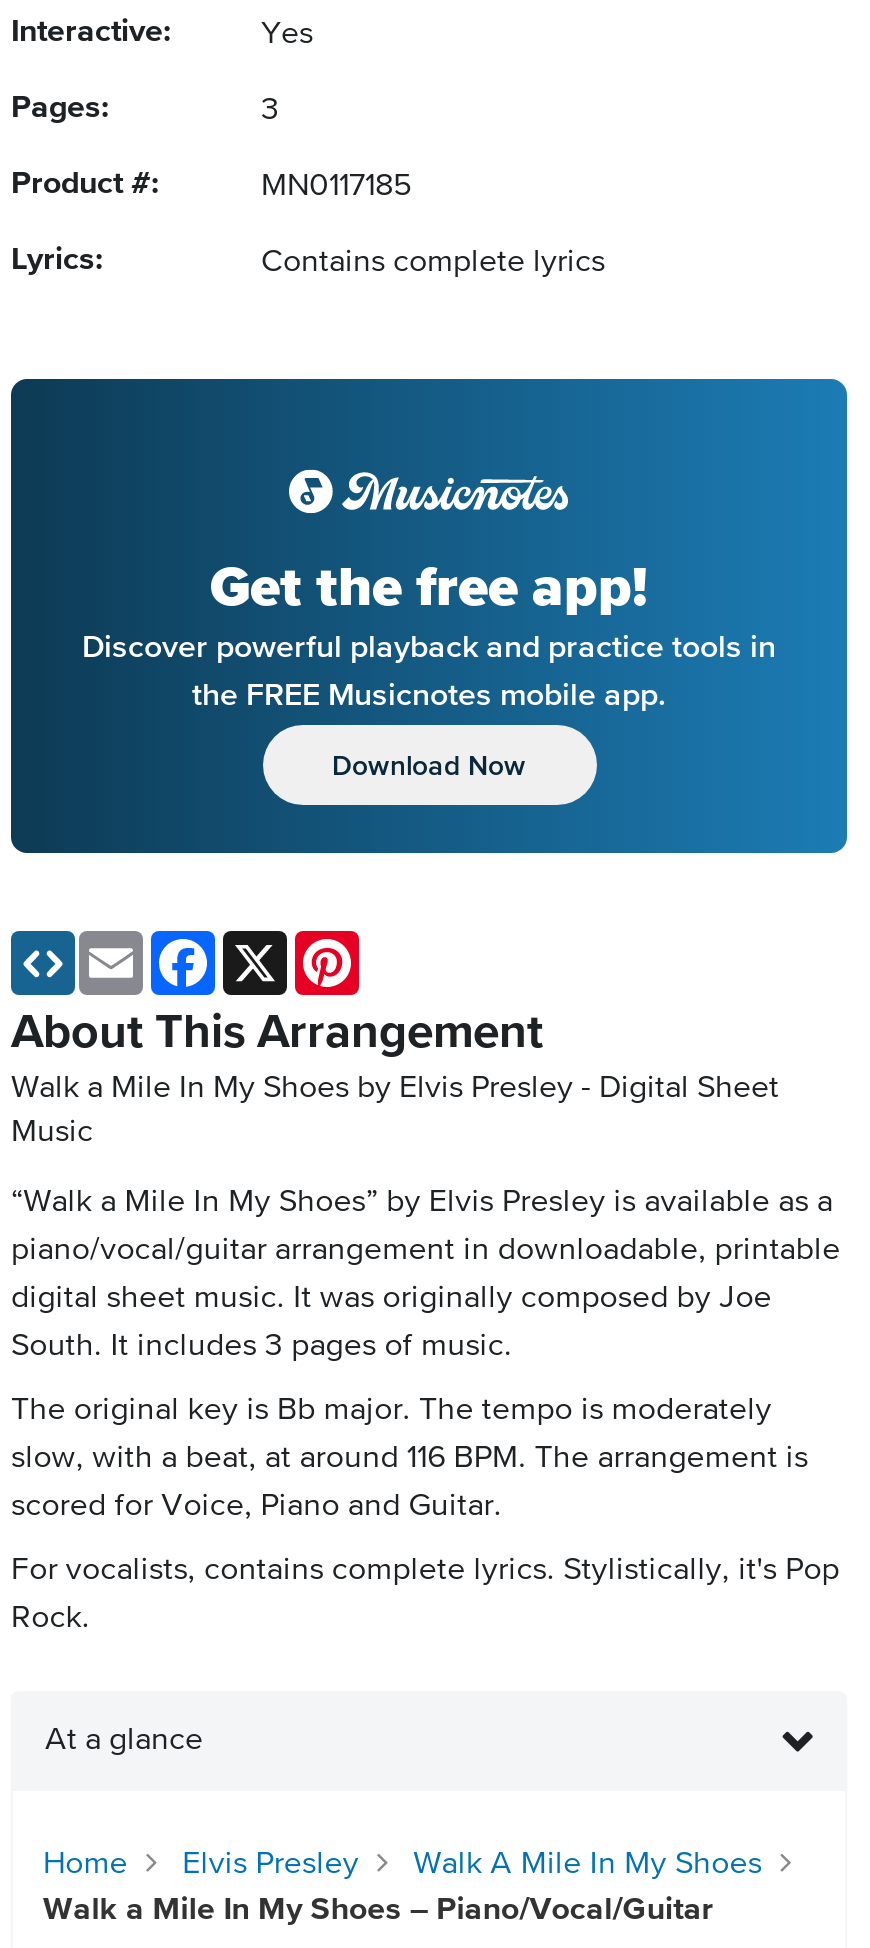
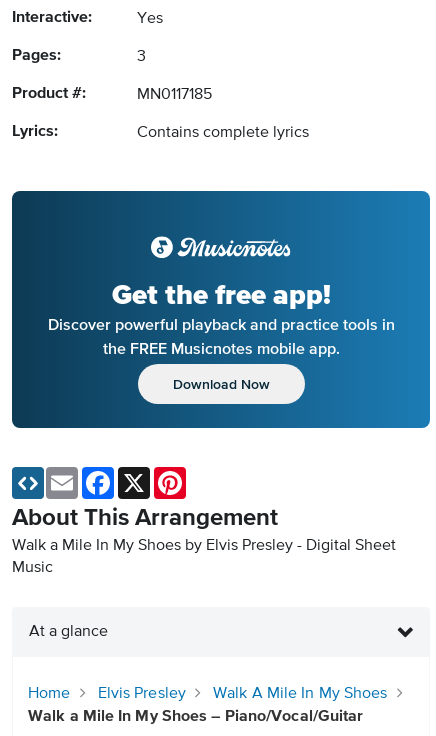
- “Walk a Mile In My Shoes” by Elvis Presley is available as a
- piano/vocal/guitar arrangement in downloadable, printable
- digital sheet music. It was originally composed by Joe
- South. It includes 3 pages of music.
- The original key is Bb major. The tempo is moderately
- slow, with a beat, at around 116 BPM. The arrangement is
- scored for Voice, Piano and Guitar.
- For vocalists, contains complete lyrics. Stylistically, it's Pop
- Rock.
